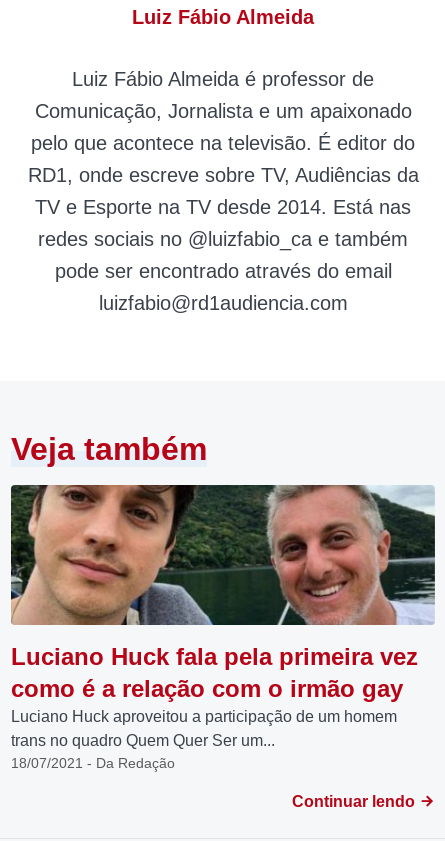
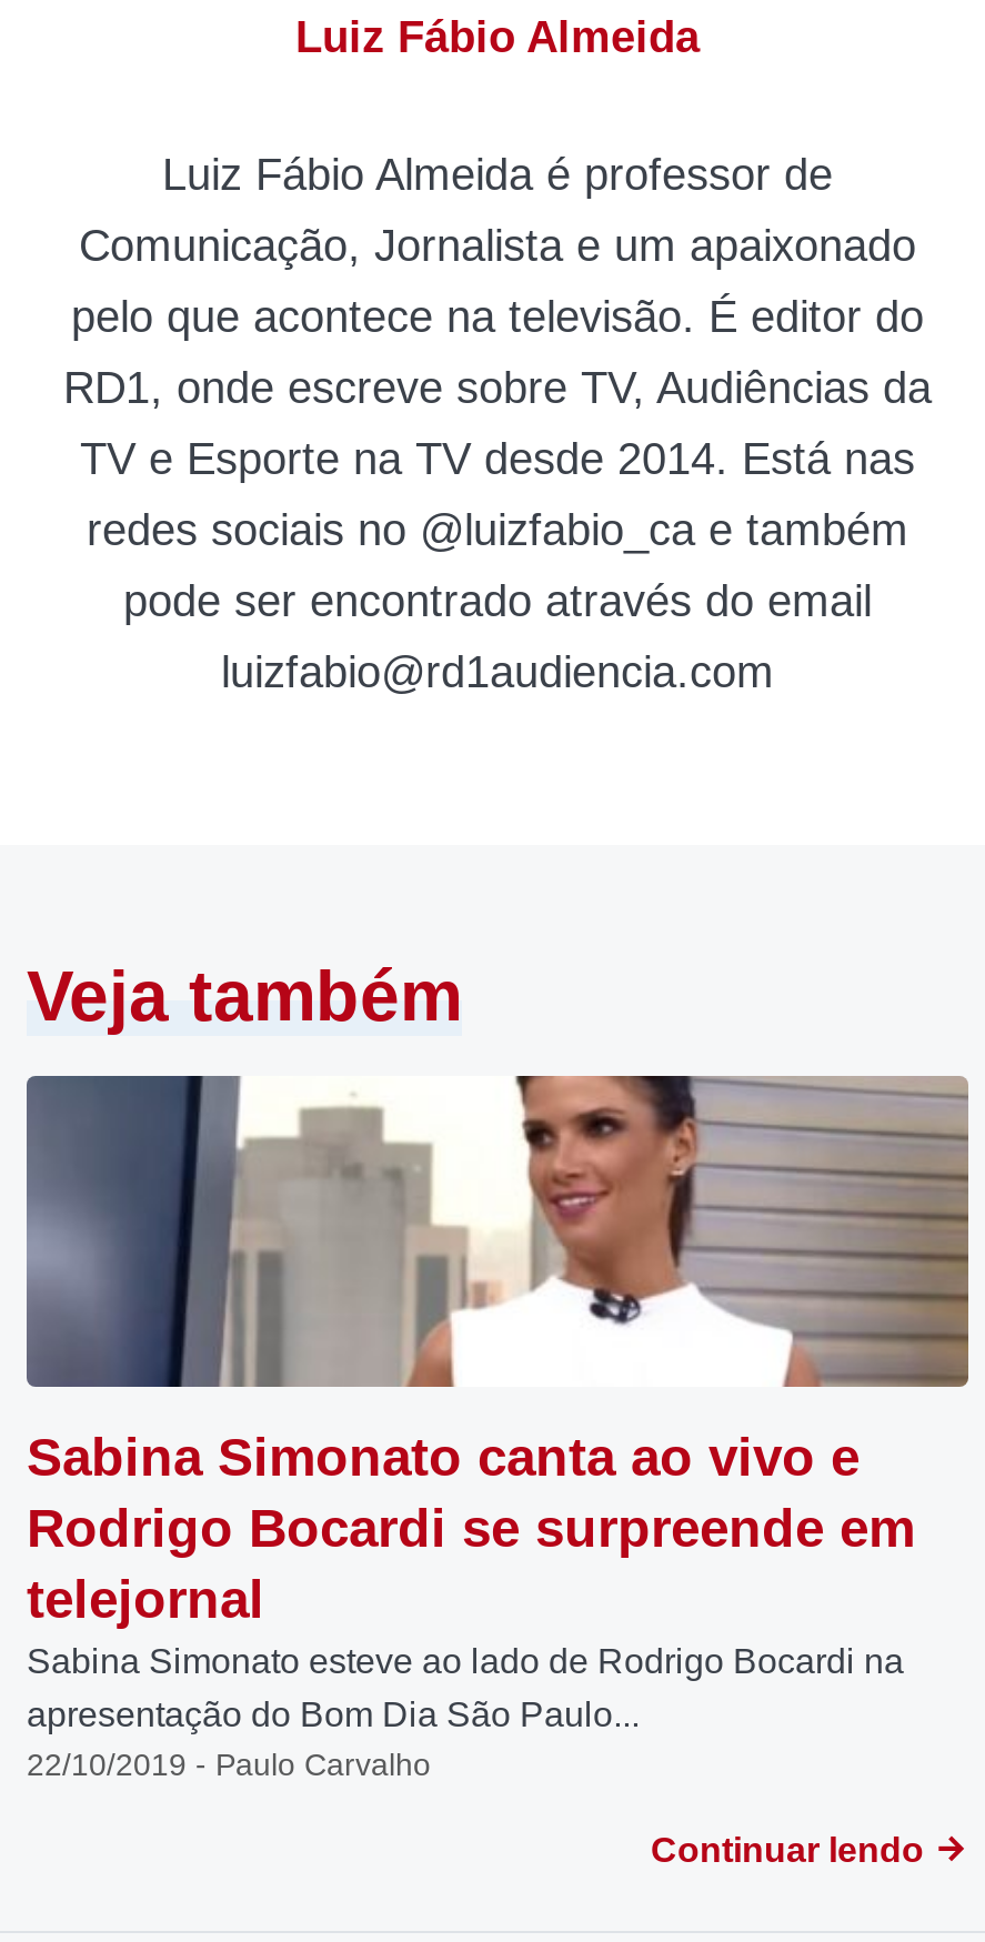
- [image]
- Luciano Huck fala pela primeira vez
- como é a relação com o irmão gay
- Luciano Huck aproveitou a participação de um homem
- trans no quadro Quem Quer Ser um...
- 18/07/2021 - Da Redação
+ [image]
+ Sabina Simonato canta ao vivo e
+ Rodrigo Bocardi se surpreende em
+ telejornal
+ Sabina Simonato esteve ao lado de Rodrigo Bocardi na
+ apresentação do Bom Dia São Paulo...
+ 22/10/2019 - Paulo Carvalho
